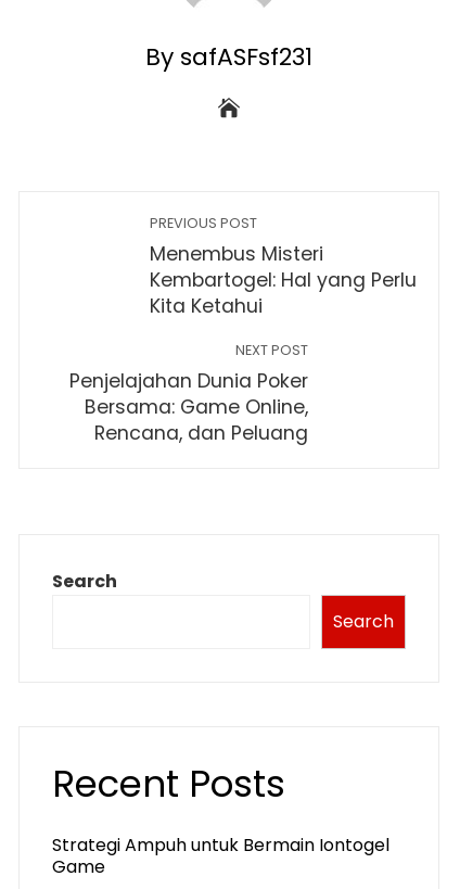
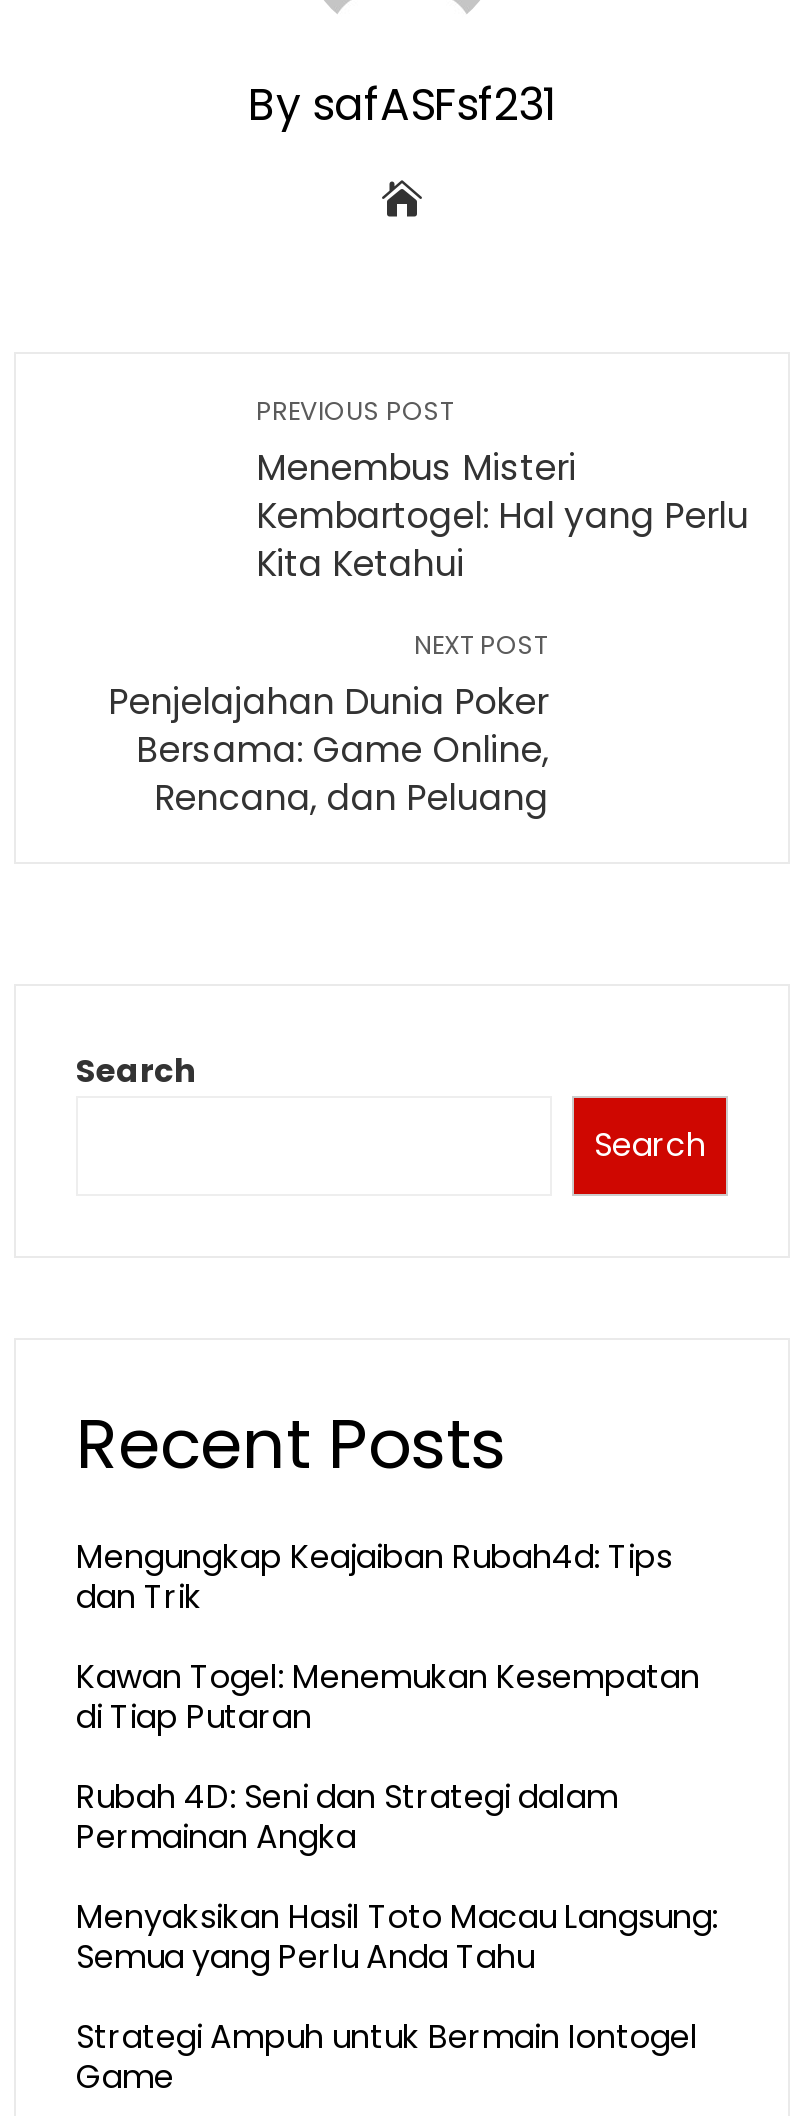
+ Mengungkap Keajaiban Rubah4d: Tips
+ dan Trik
+ Kawan Togel: Menemukan Kesempatan
+ di Tiap Putaran
+ Rubah 4D: Seni dan Strategi dalam
+ Permainan Angka
+ Menyaksikan Hasil Toto Macau Langsung:
+ Semua yang Perlu Anda Tahu
